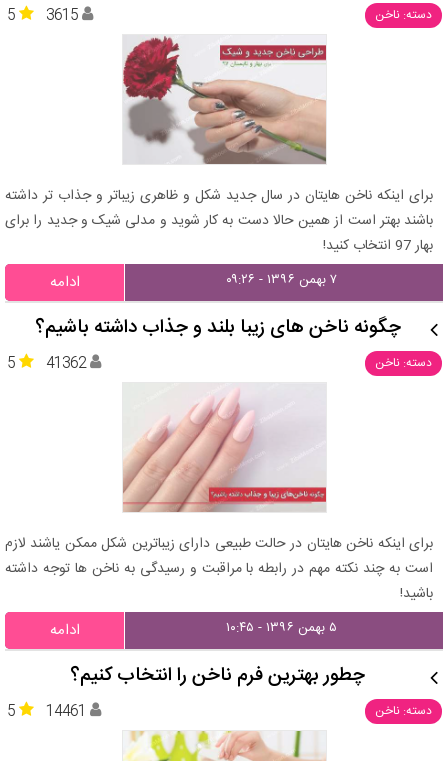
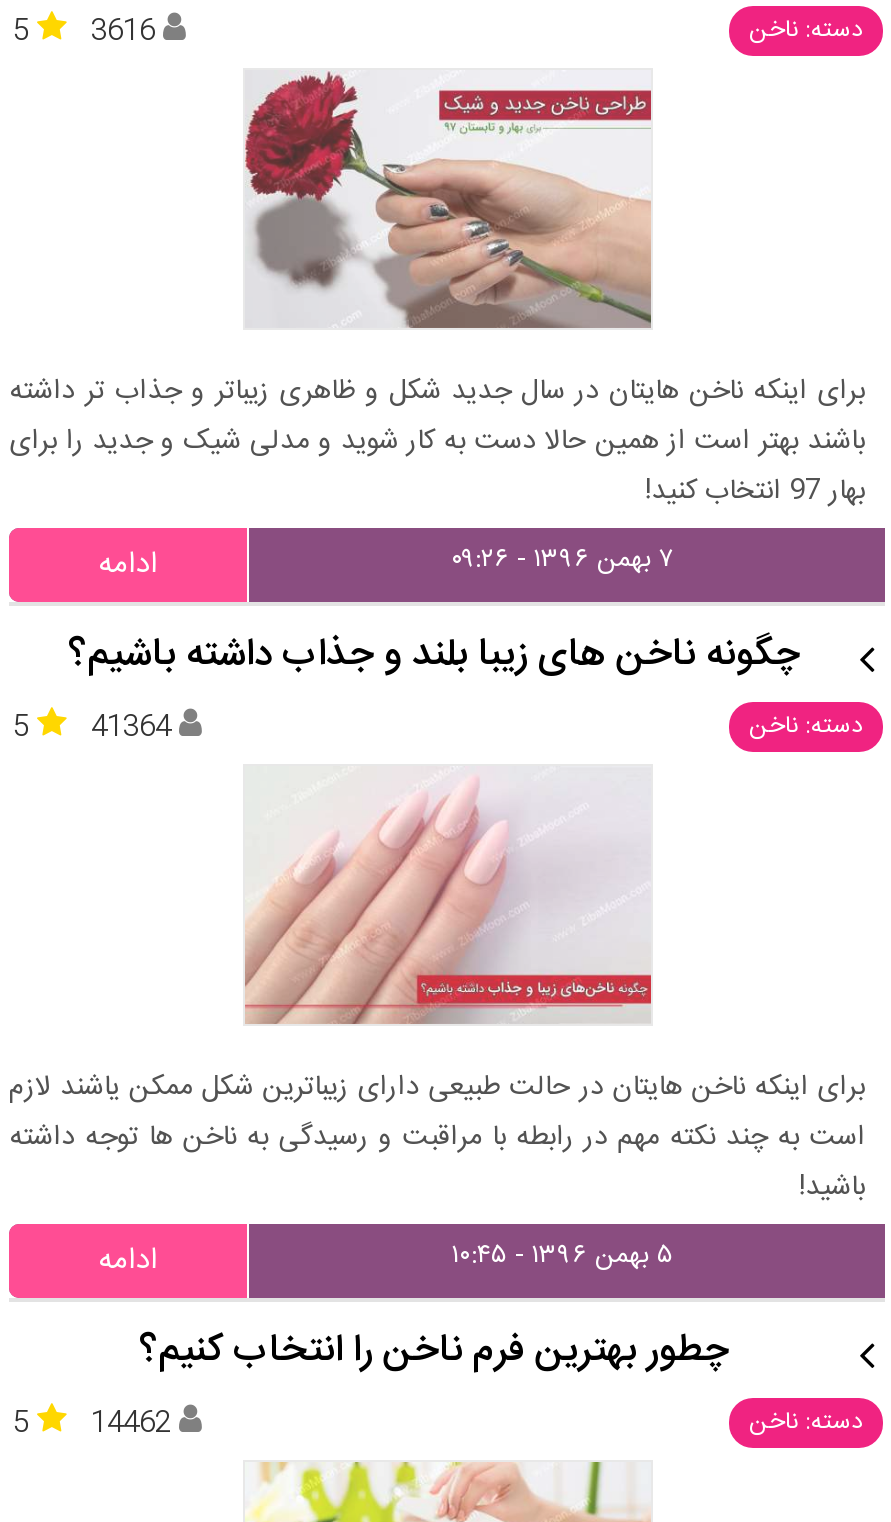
- 5 3615
+ 5 3616

- 5 41362
+ 5 41364

- 5 14461
+ 5 14462
